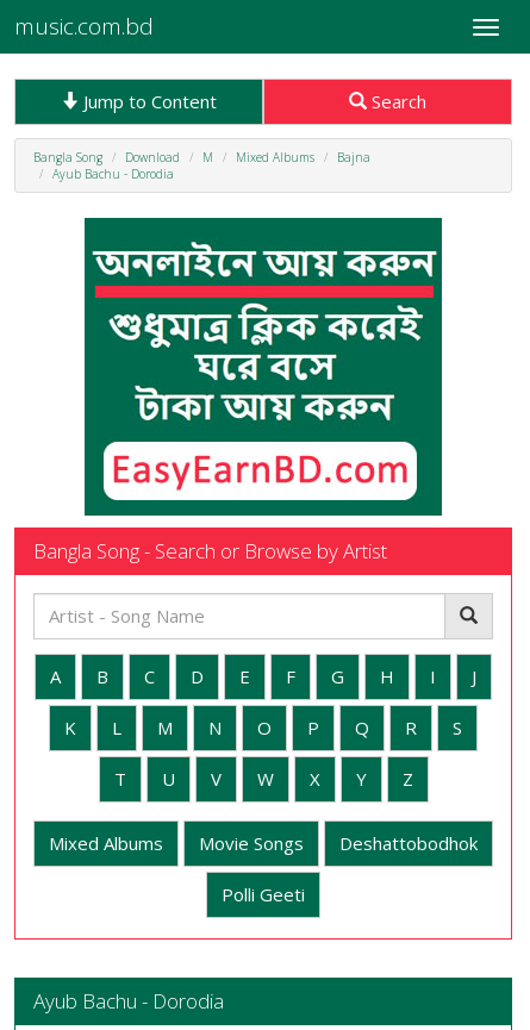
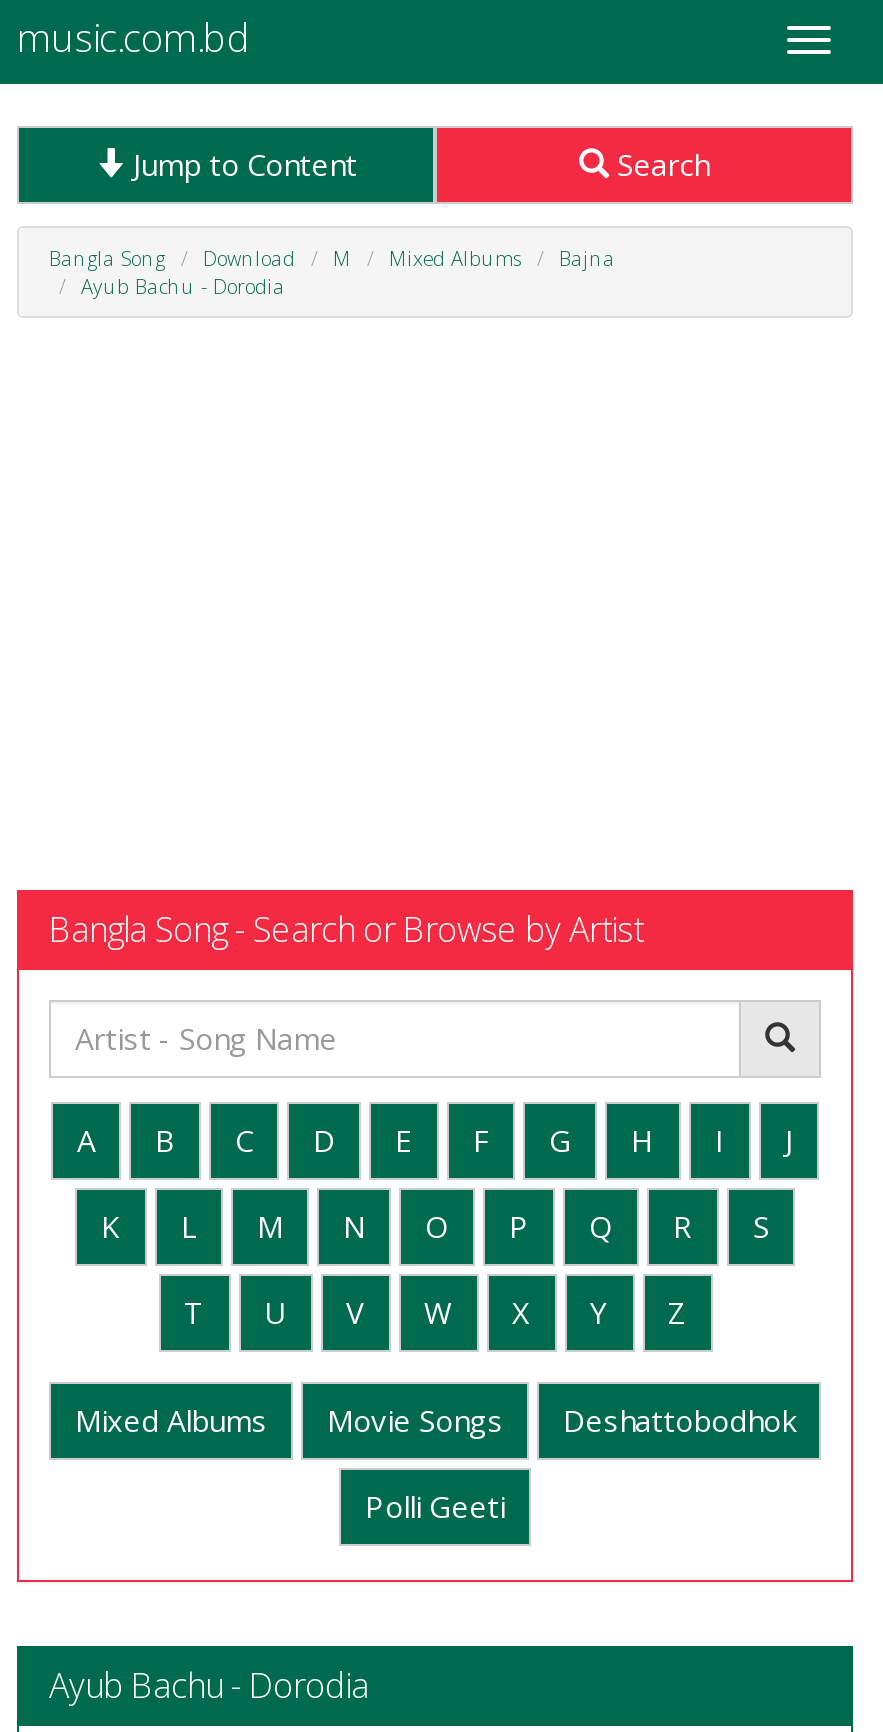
- [image]
